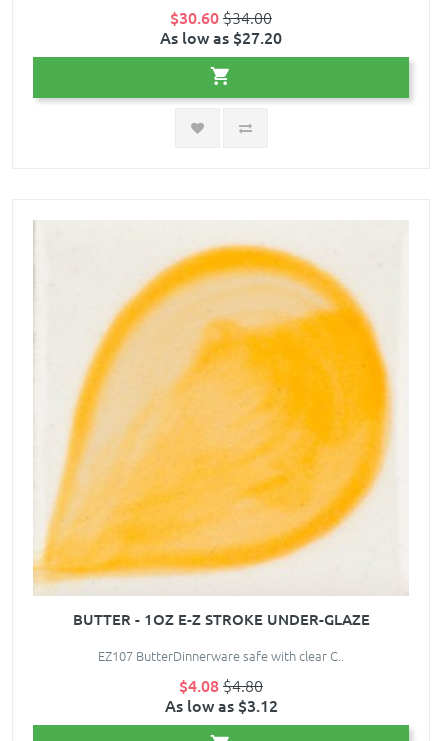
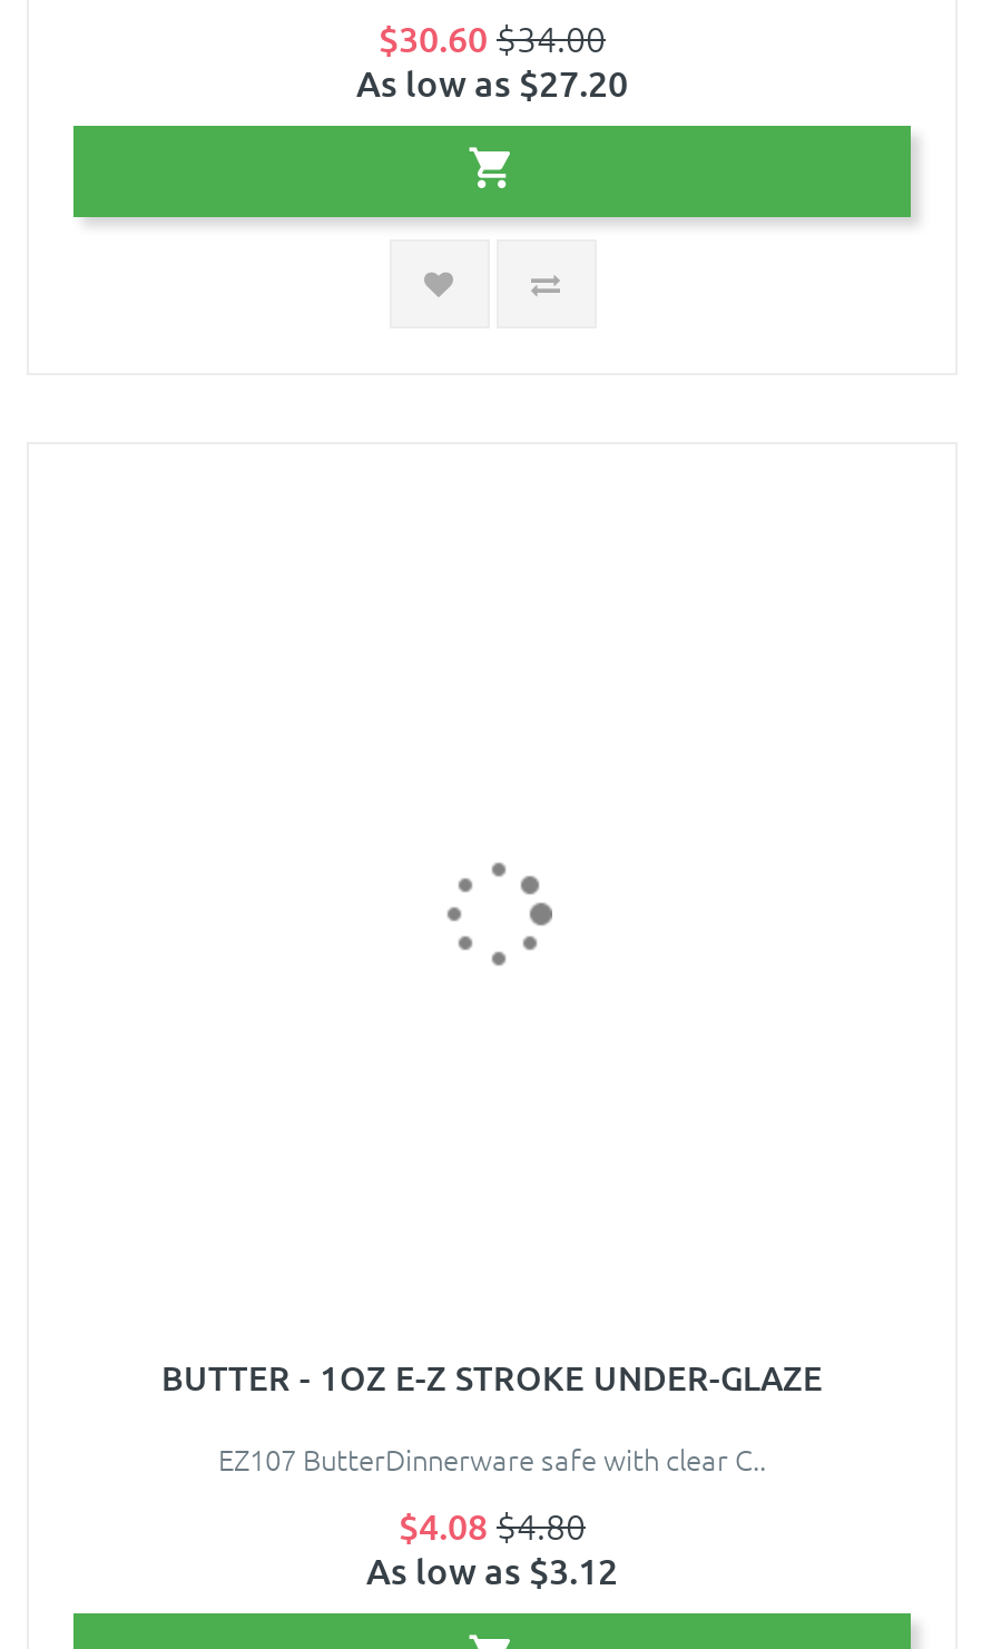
- [image]
